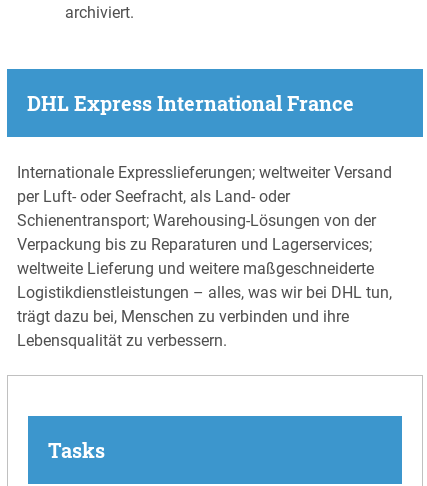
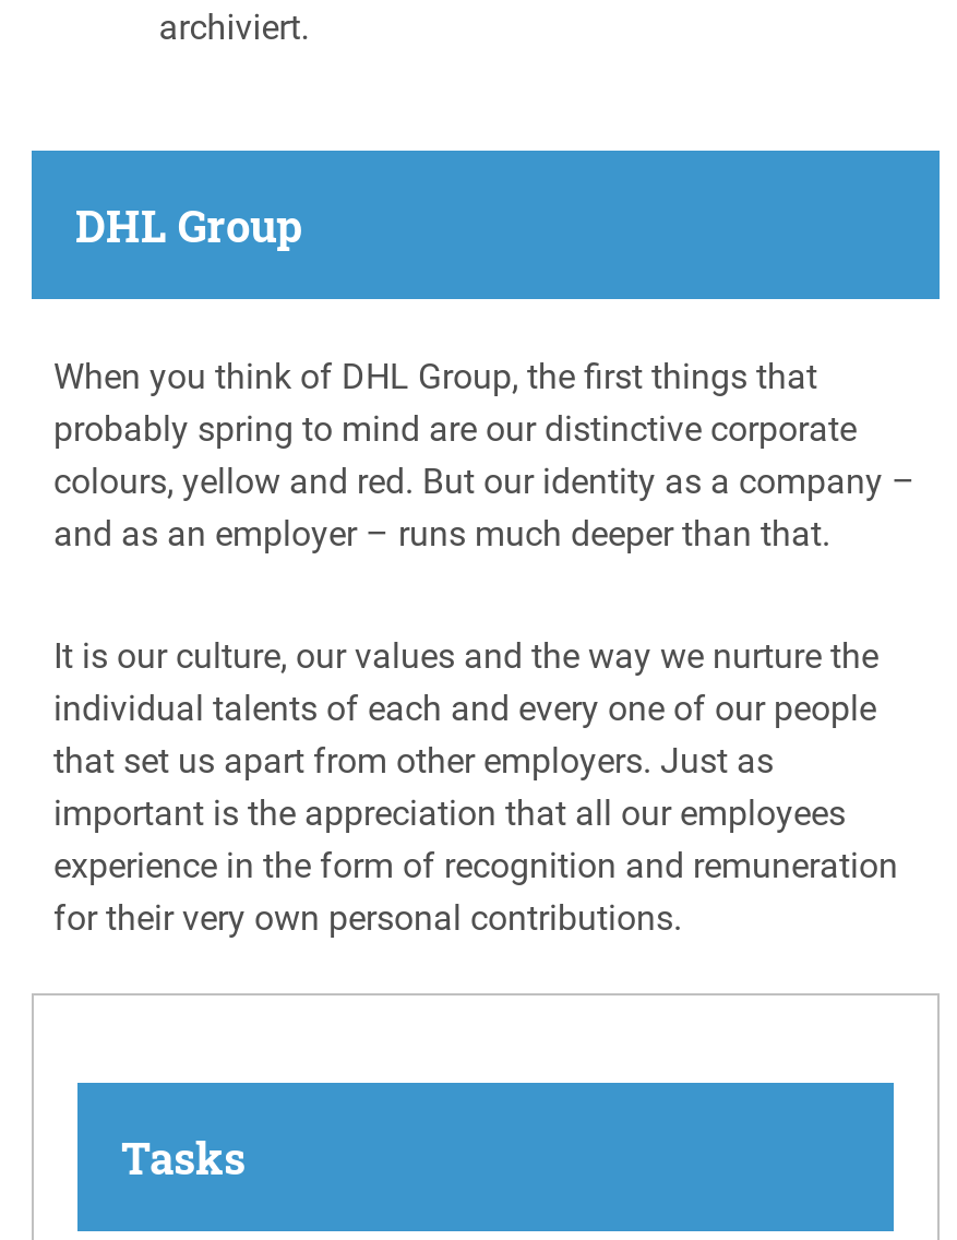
- DHL Express International France
- Internationale Expresslieferungen; weltweiter Versand
- per Luft- oder Seefracht, als Land- oder
- Schienentransport; Warehousing-Lösungen von der
- Verpackung bis zu Reparaturen und Lagerservices;
- weltweite Lieferung und weitere maßgeschneiderte
- Logistikdienstleistungen – alles, was wir bei DHL tun,
- trägt dazu bei, Menschen zu verbinden und ihre
- Lebensqualität zu verbessern.
+ DHL Group
+ When you think of DHL Group, the first things that
+ probably spring to mind are our distinctive corporate
+ colours, yellow and red. But our identity as a company –
+ and as an employer – runs much deeper than that.
+ It is our culture, our values and the way we nurture the
+ individual talents of each and every one of our people
+ that set us apart from other employers. Just as
+ important is the appreciation that all our employees
+ experience in the form of recognition and remuneration
+ for their very own personal contributions.
